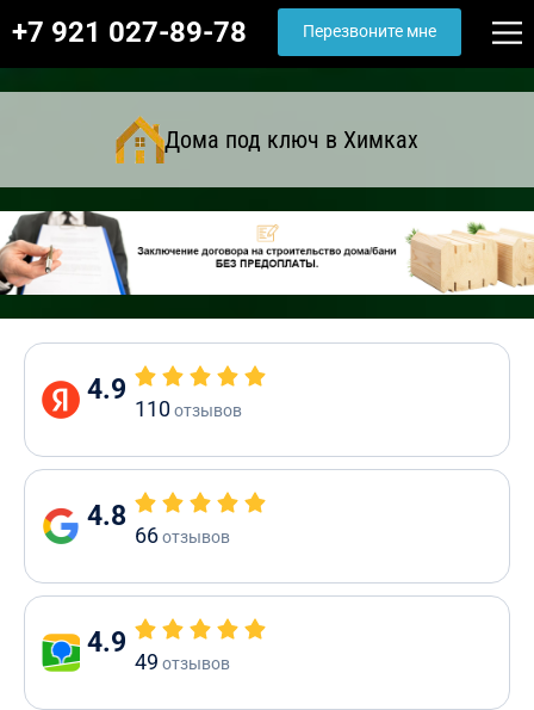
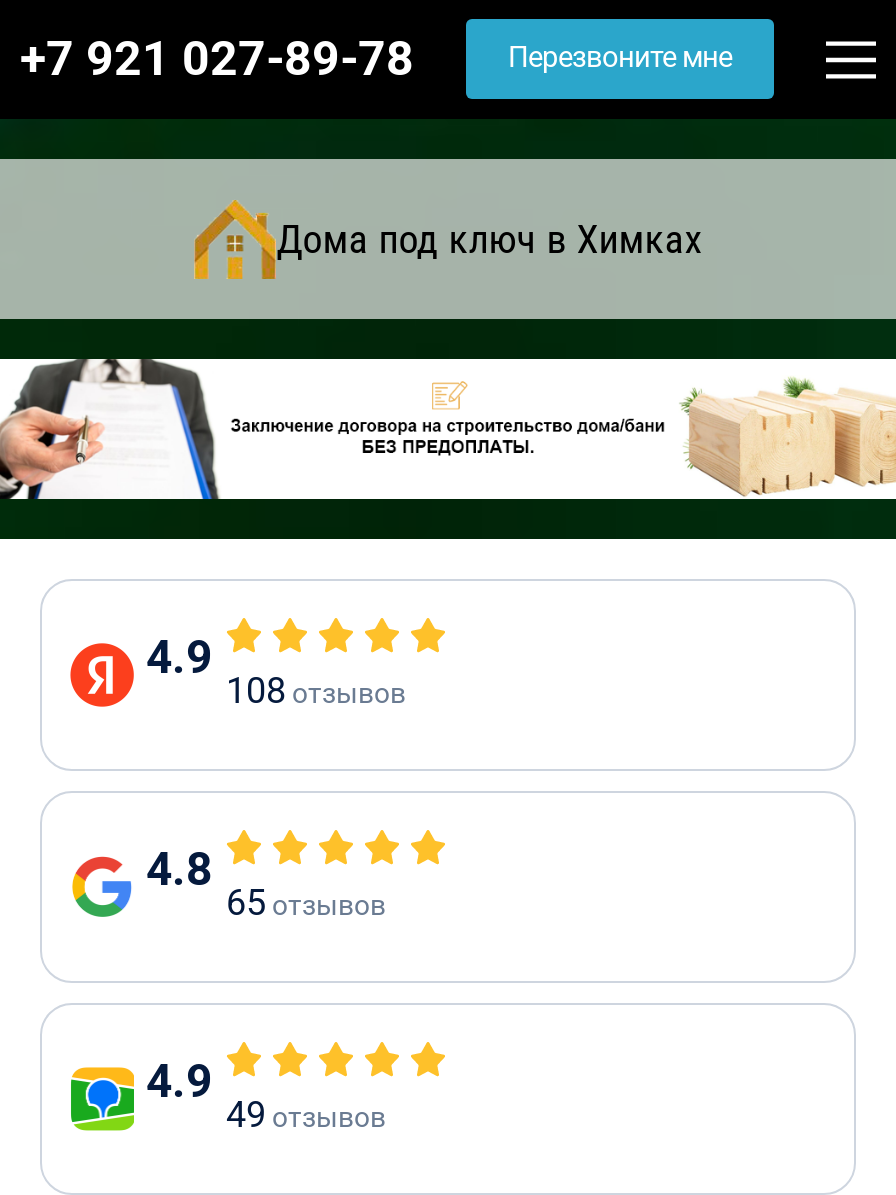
- 110 отзывов
+ 108 отзывов

- 66 отзывов
+ 65 отзывов
